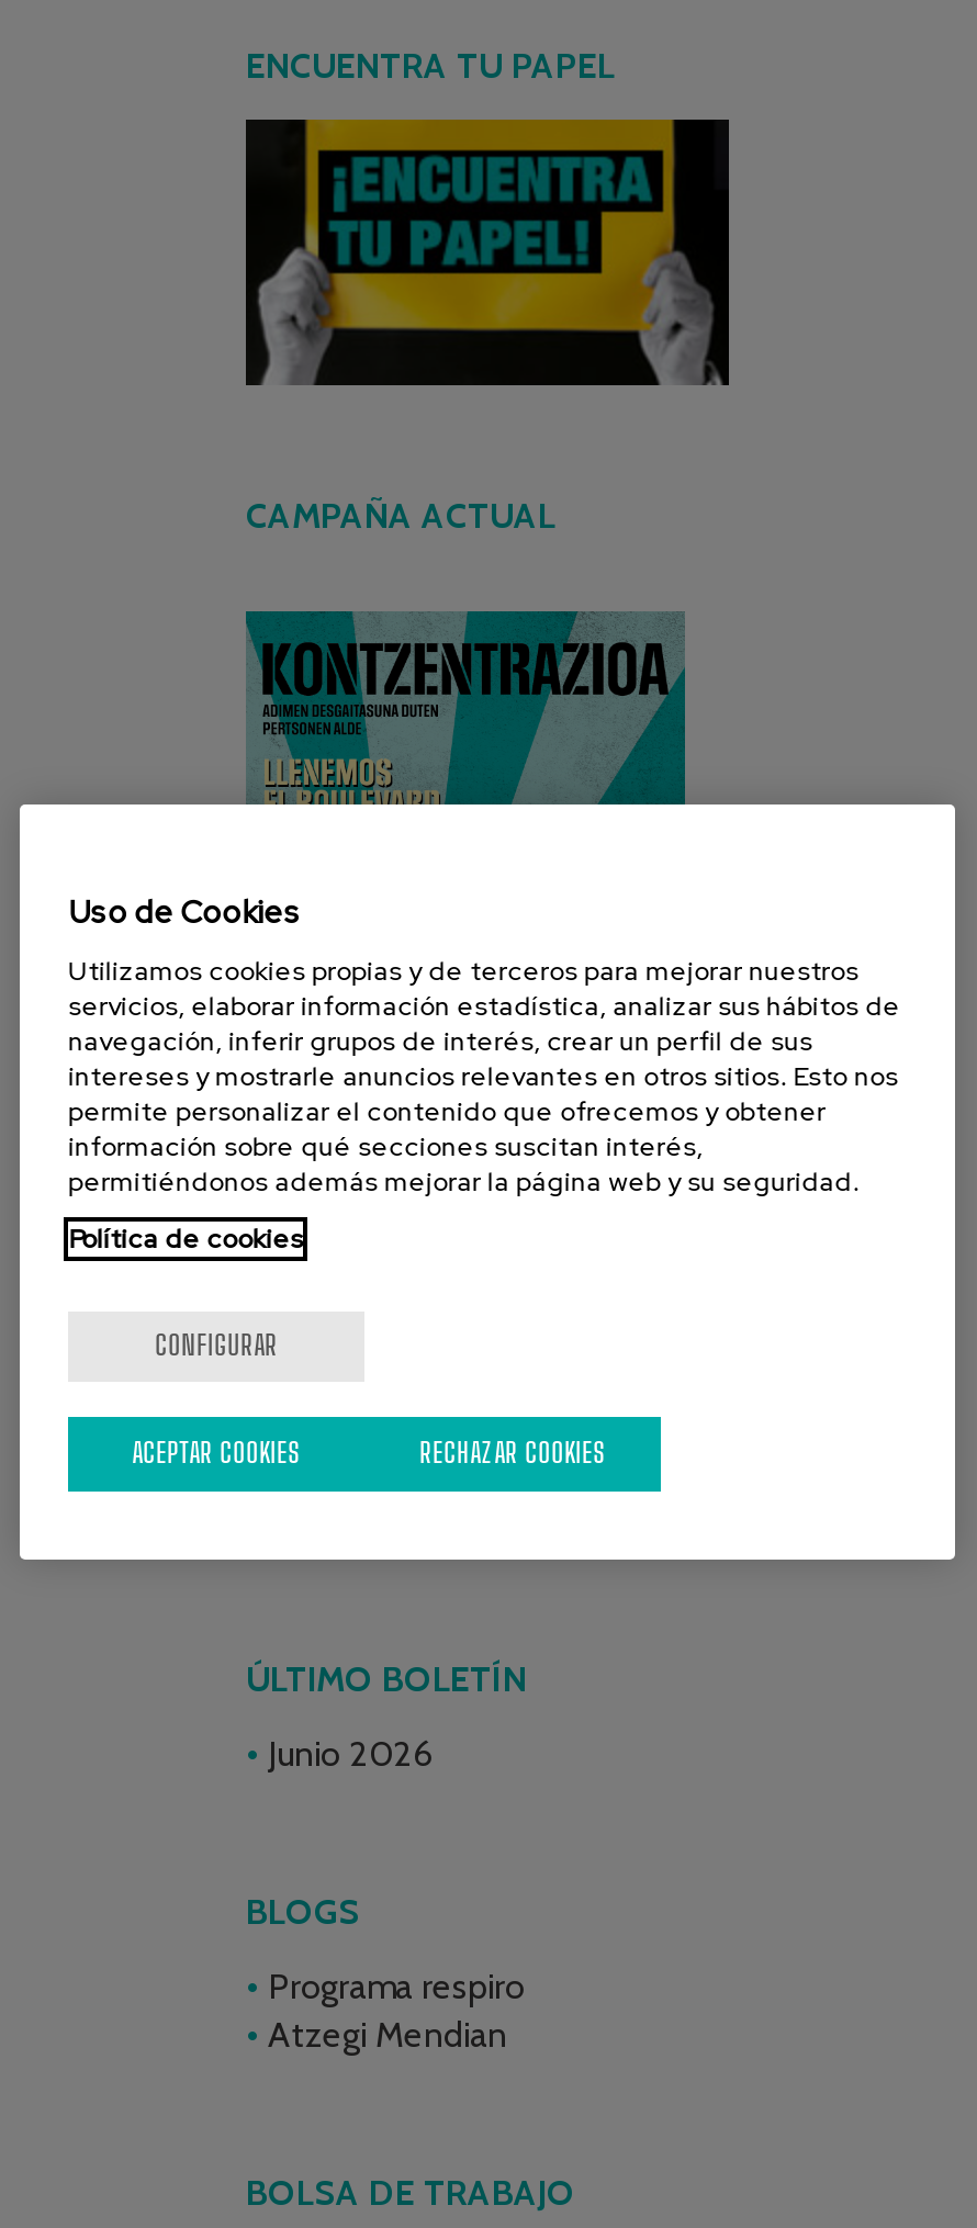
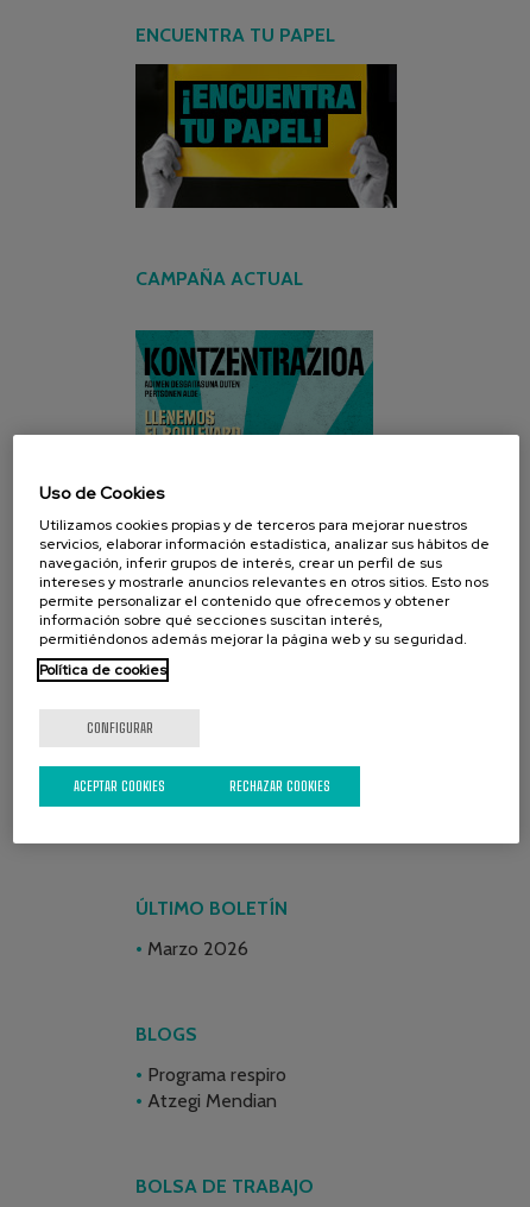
- Junio 2026
+ Marzo 2026
